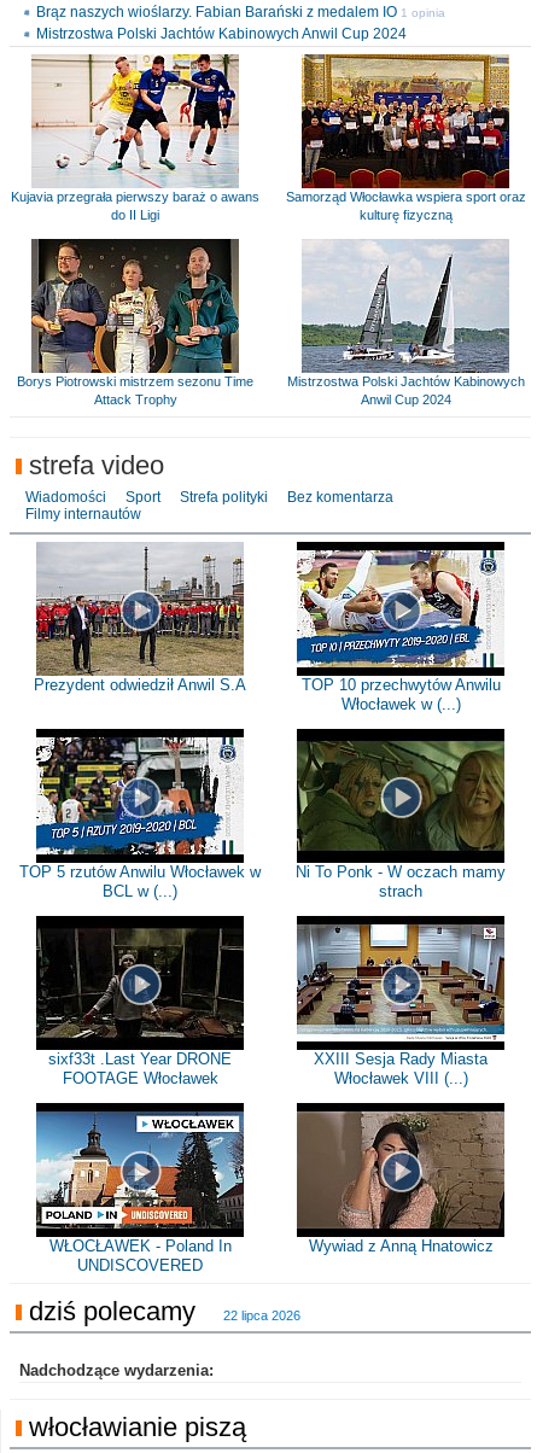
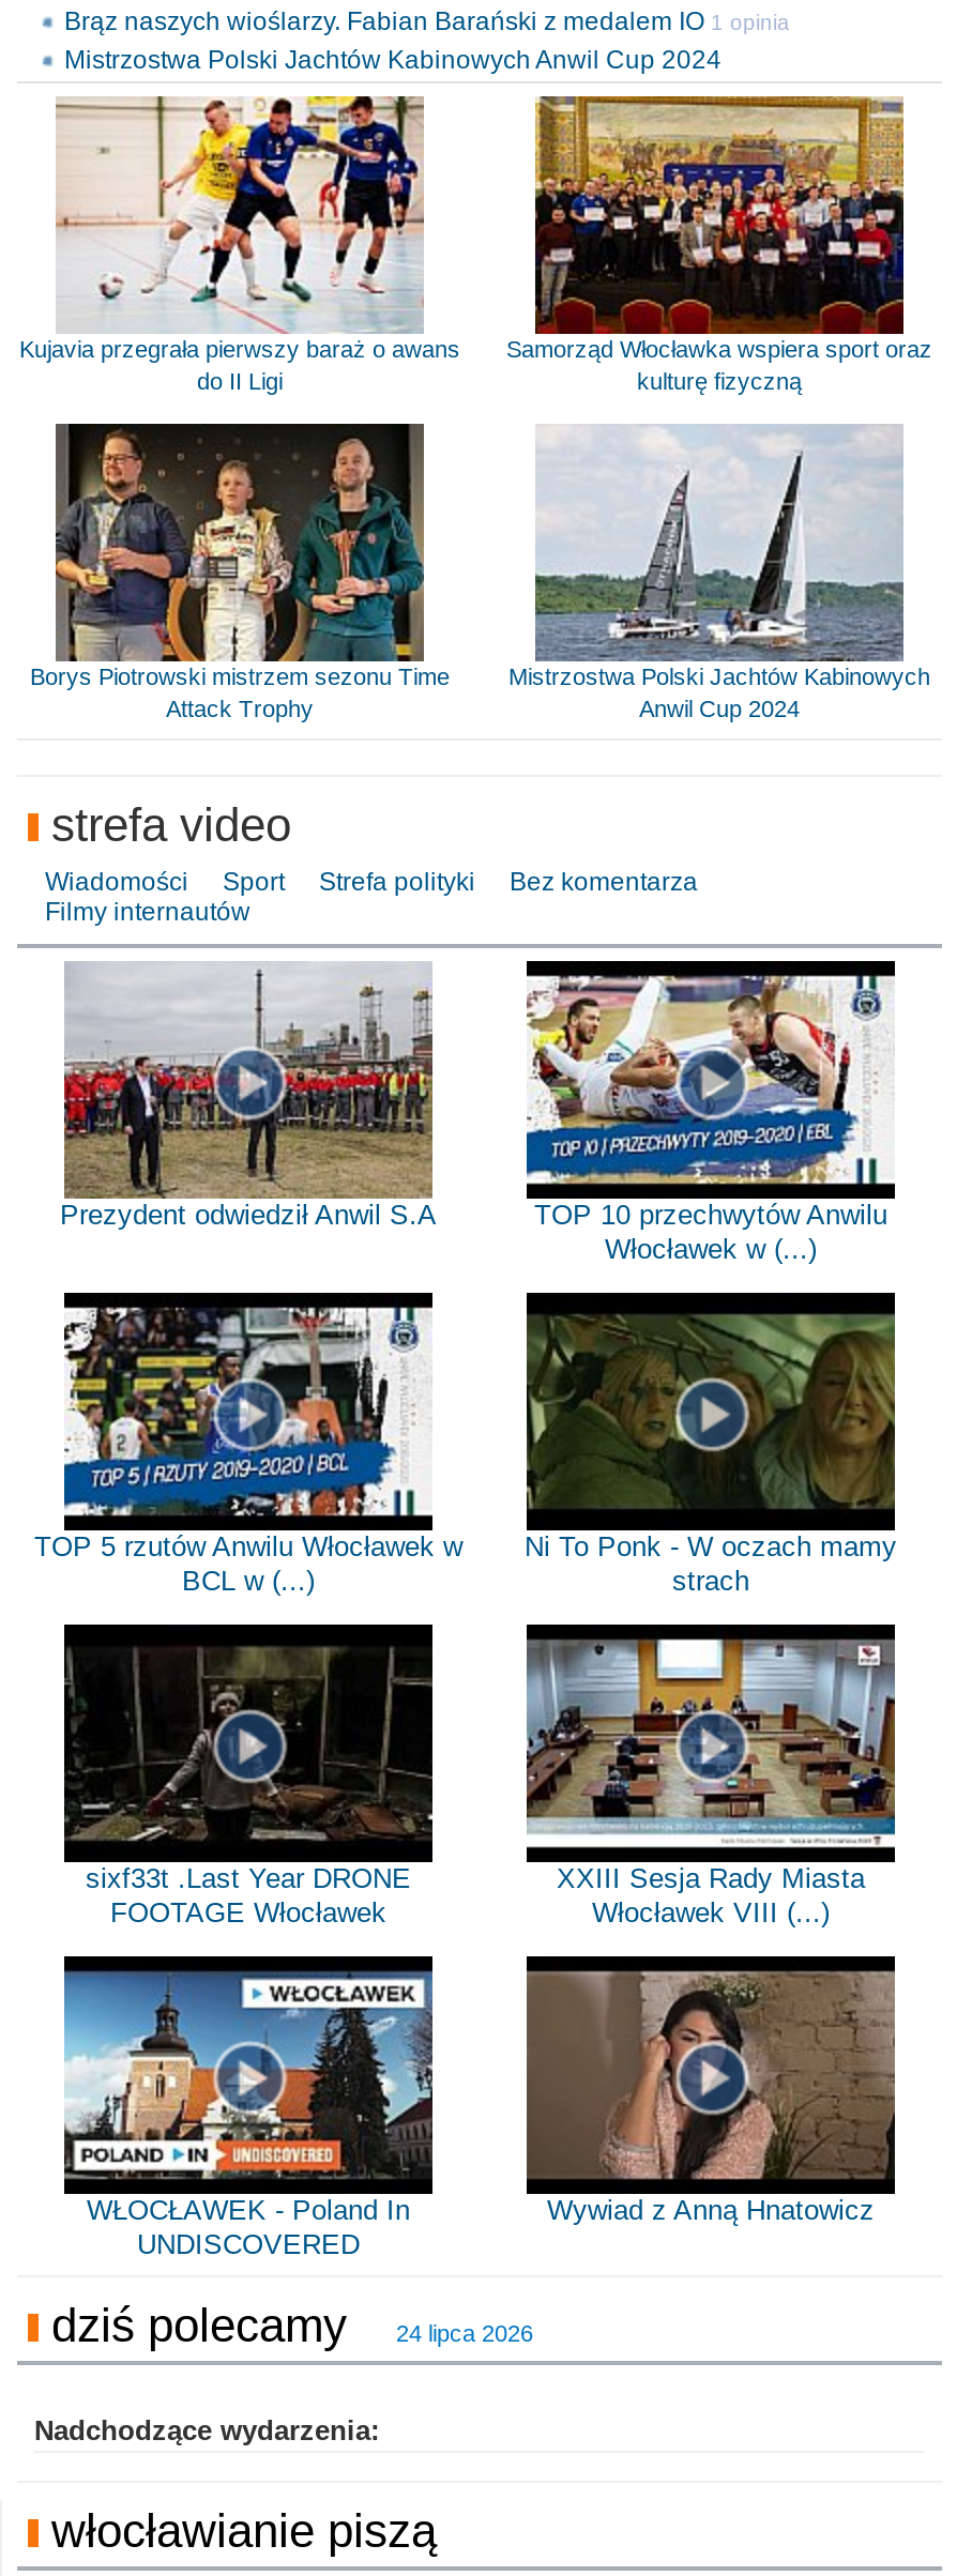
- dziś polecamy 22 lipca 2026
+ dziś polecamy 24 lipca 2026
